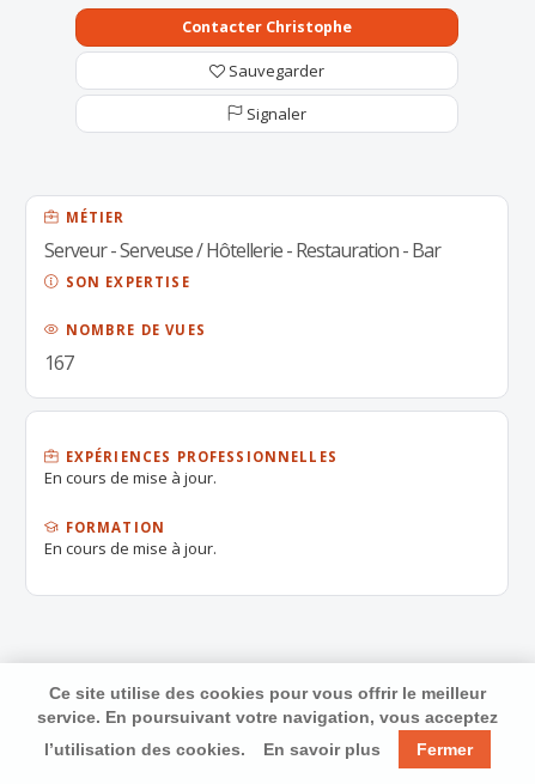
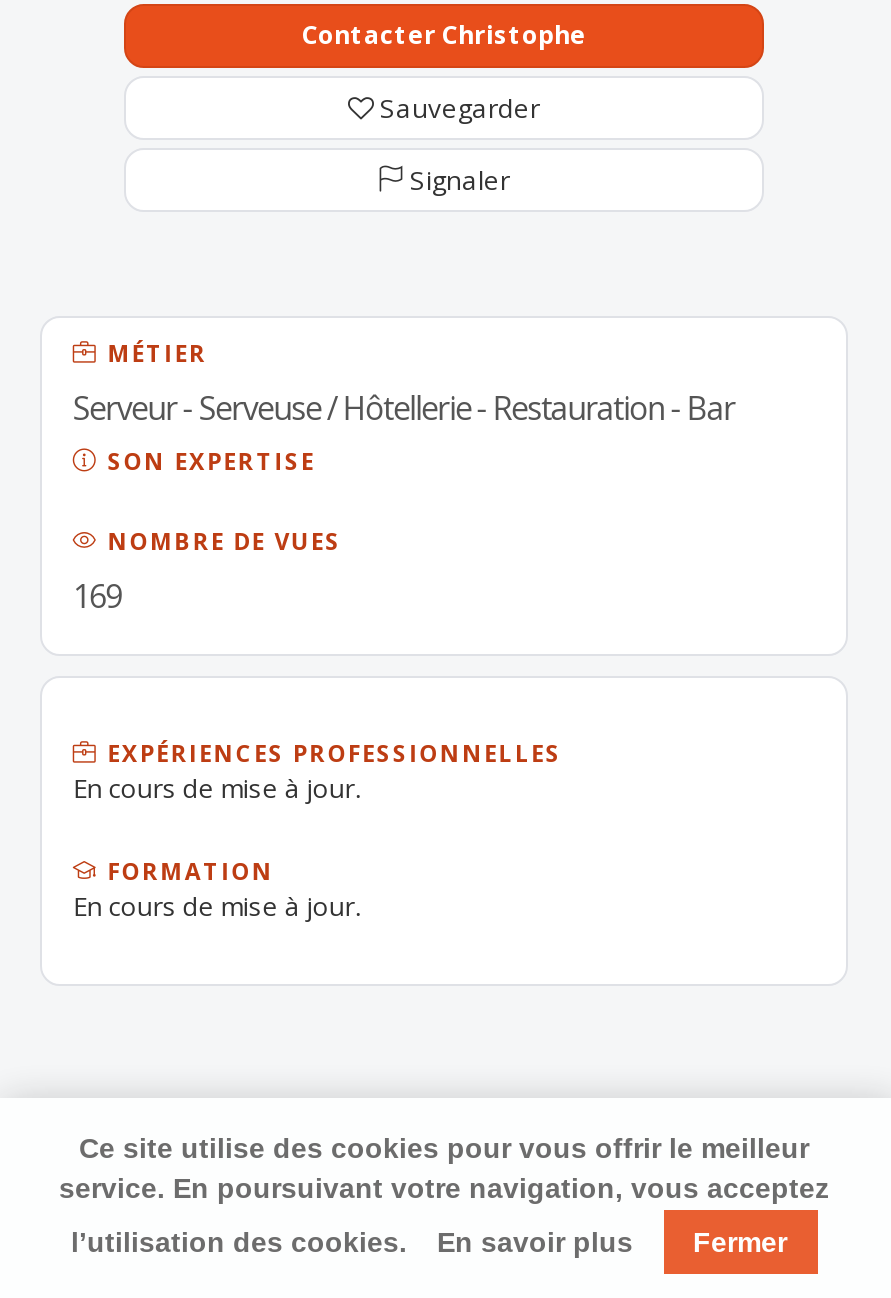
- 167
+ 169
